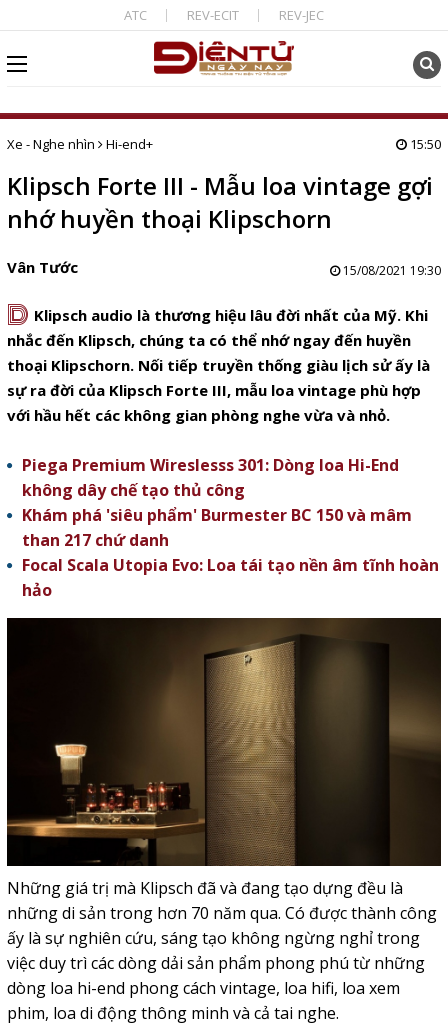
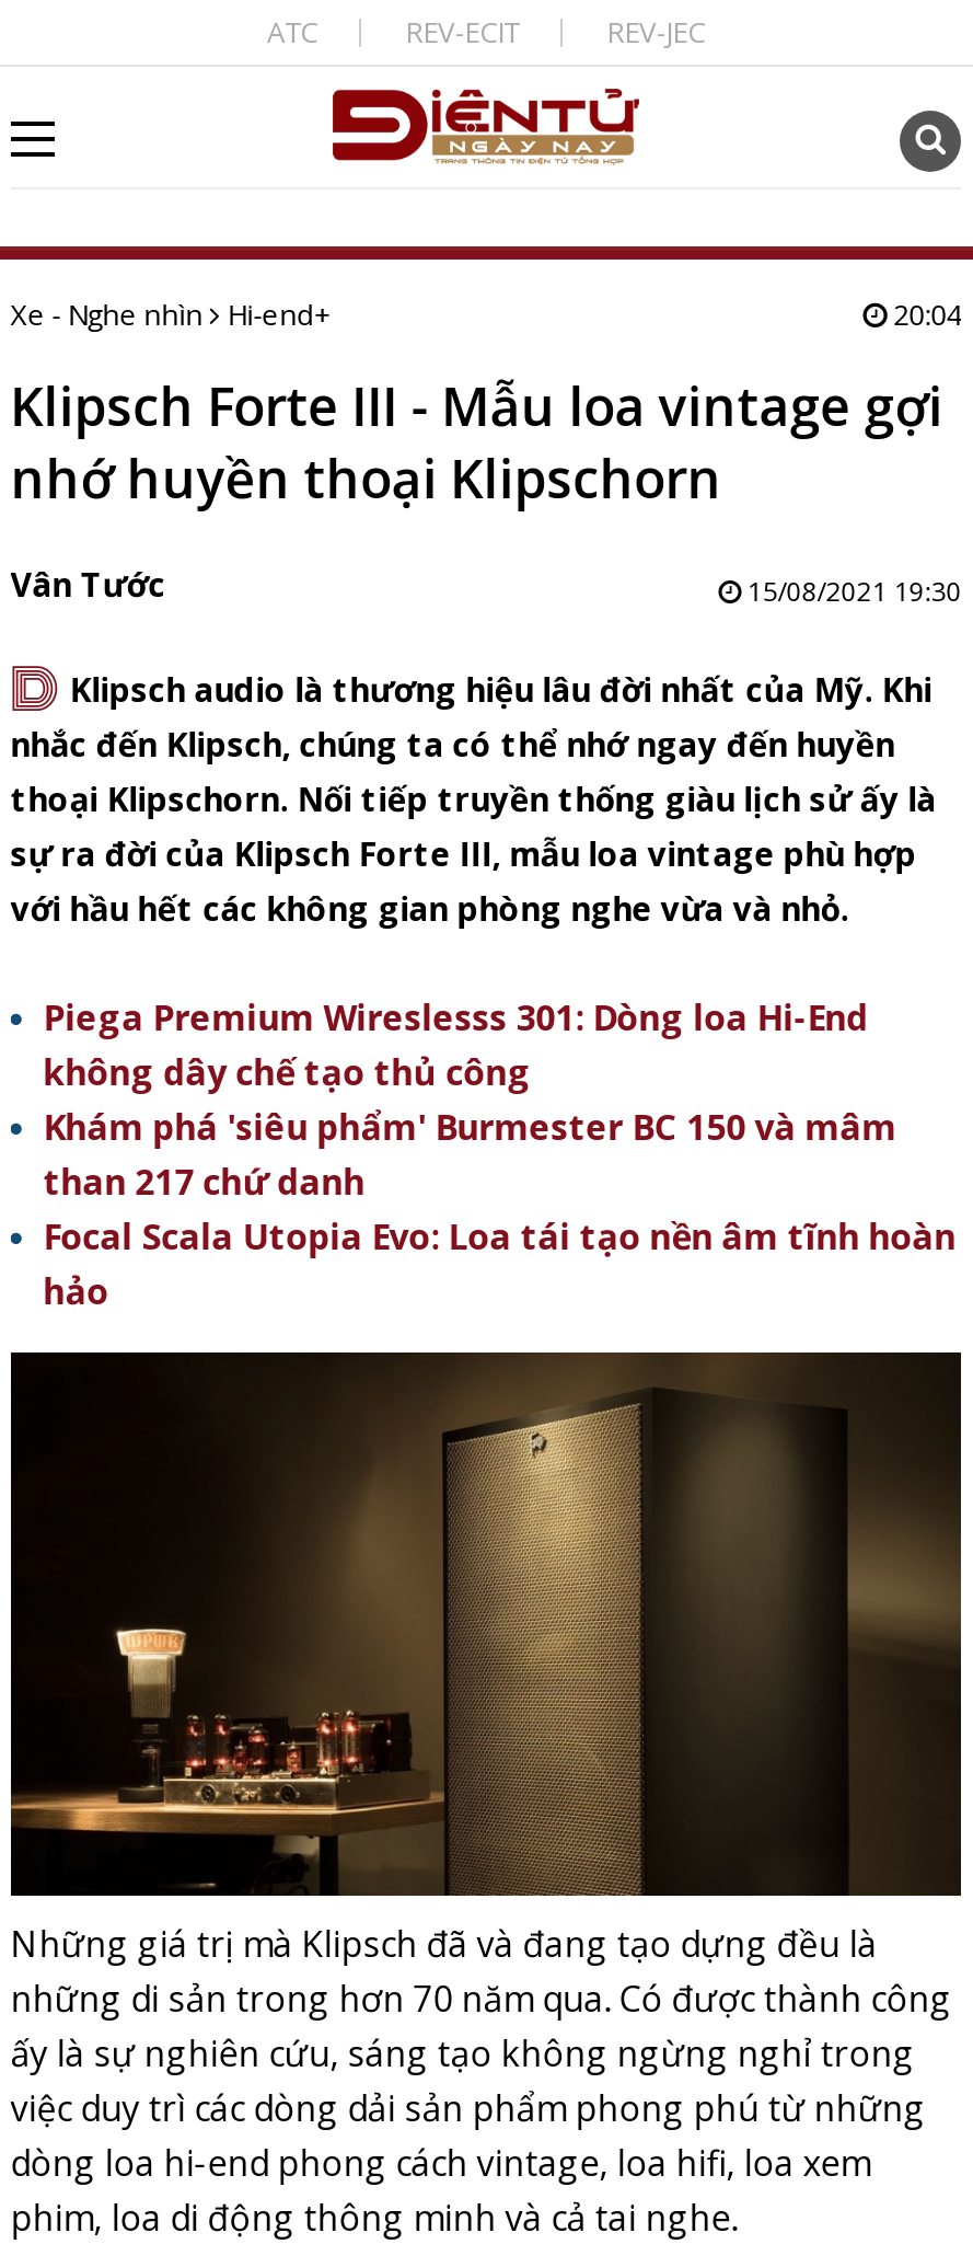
- 15:50
+ 20:04
